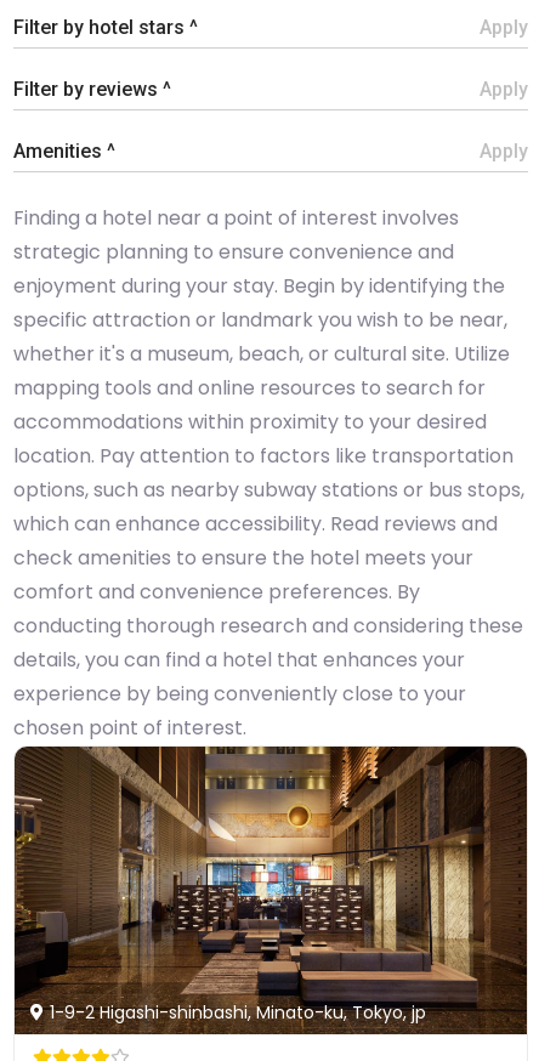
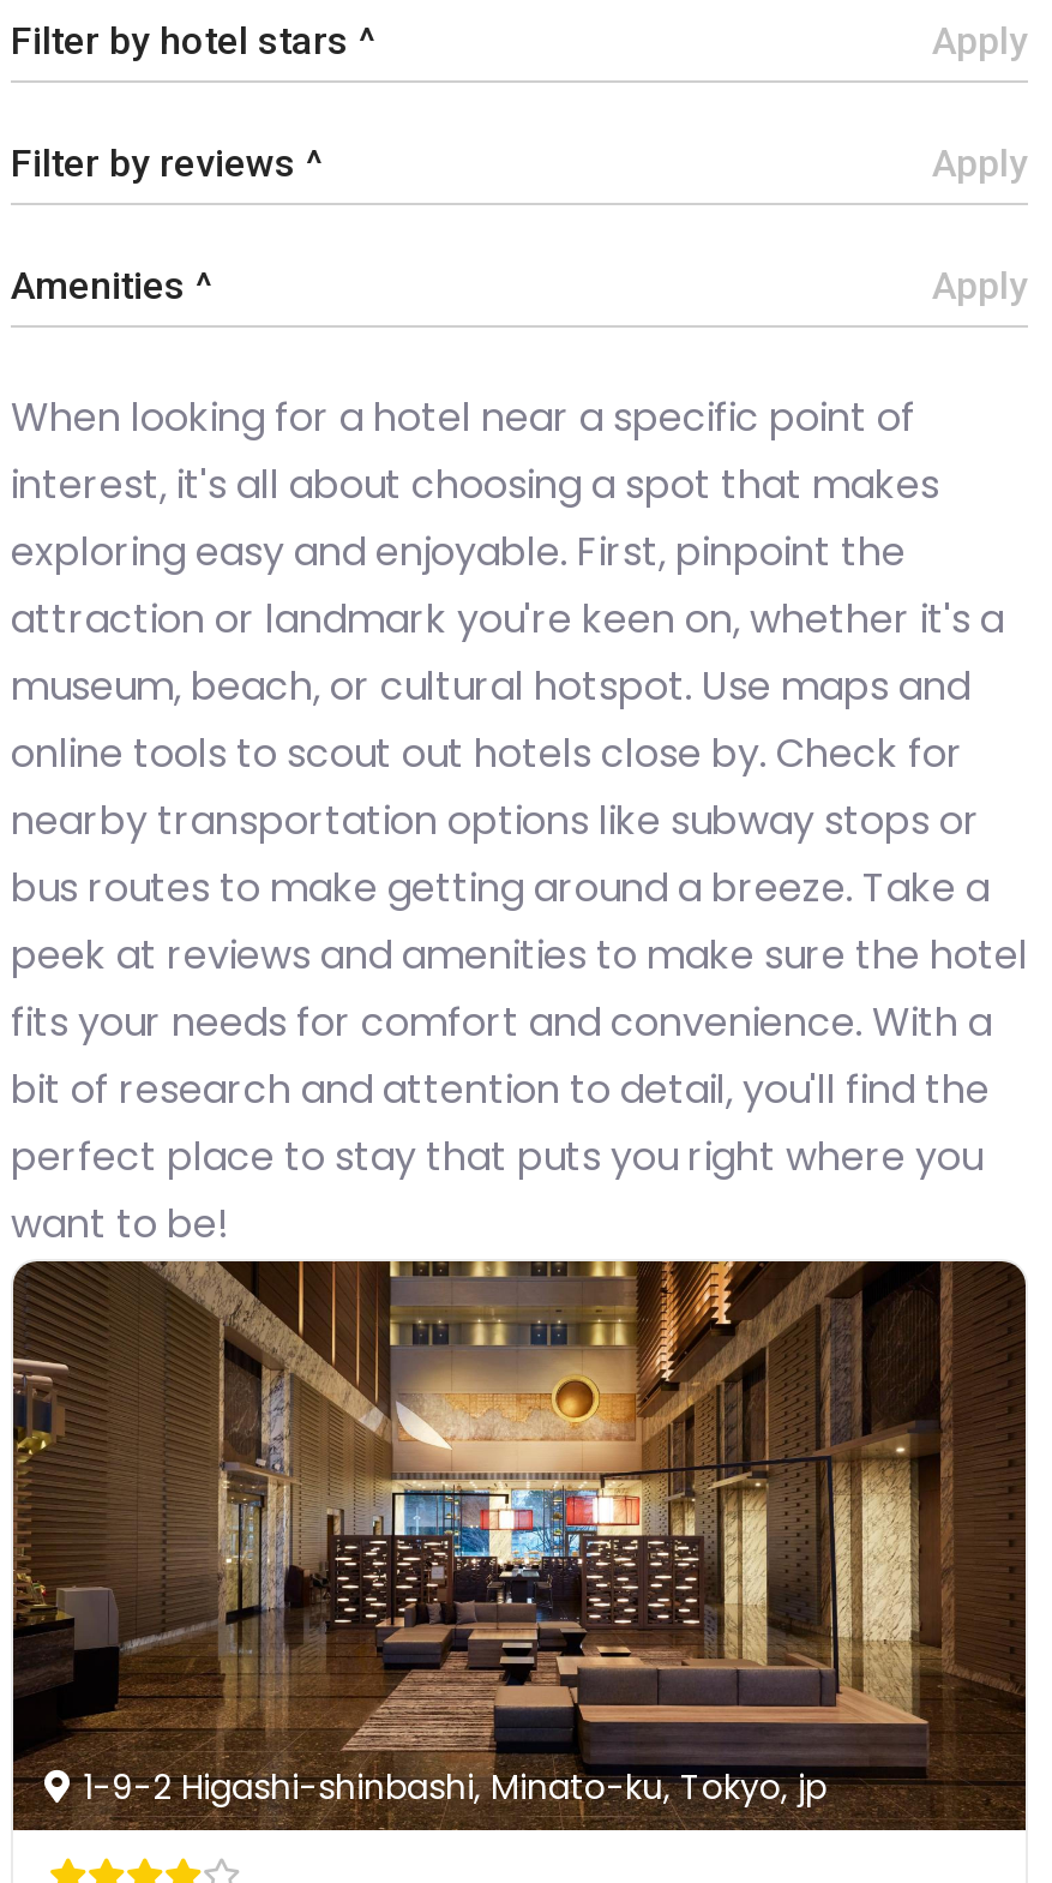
- Finding a hotel near a point of interest involves
- strategic planning to ensure convenience and
- enjoyment during your stay. Begin by identifying the
- specific attraction or landmark you wish to be near,
- whether it's a museum, beach, or cultural site. Utilize
- mapping tools and online resources to search for
- accommodations within proximity to your desired
- location. Pay attention to factors like transportation
- options, such as nearby subway stations or bus stops,
- which can enhance accessibility. Read reviews and
- check amenities to ensure the hotel meets your
- comfort and convenience preferences. By
- conducting thorough research and considering these
- details, you can find a hotel that enhances your
- experience by being conveniently close to your
- chosen point of interest.
+ When looking for a hotel near a specific point of
+ interest, it's all about choosing a spot that makes
+ exploring easy and enjoyable. First, pinpoint the
+ attraction or landmark you're keen on, whether it's a
+ museum, beach, or cultural hotspot. Use maps and
+ online tools to scout out hotels close by. Check for
+ nearby transportation options like subway stops or
+ bus routes to make getting around a breeze. Take a
+ peek at reviews and amenities to make sure the hotel
+ fits your needs for comfort and convenience. With a
+ bit of research and attention to detail, you'll find the
+ perfect place to stay that puts you right where you
+ want to be!
